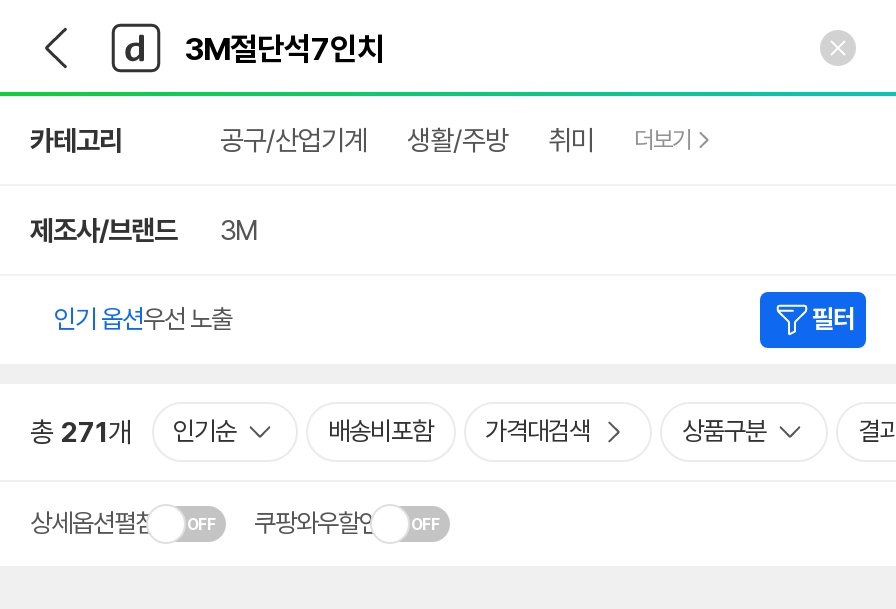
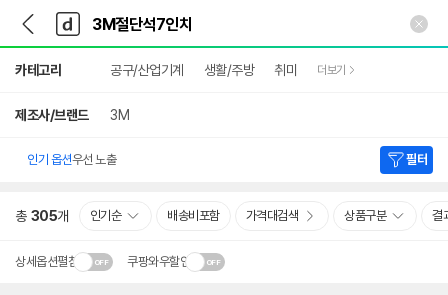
- 총 271개 인기순
+ 총 305개 인기순
